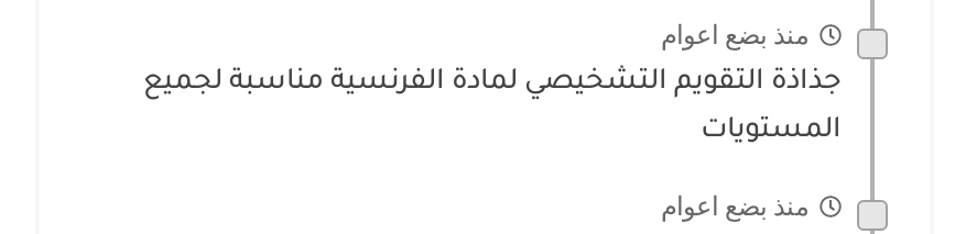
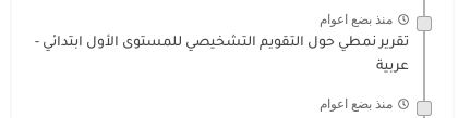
- جذاذة التقويم التشخيصي لمادة الفرنسية مناسبة لجميع
+ تقرير نمطي حول التقويم التشخيصي للمستوى الأول ابتدائي -

- المستويات
+ عربية
